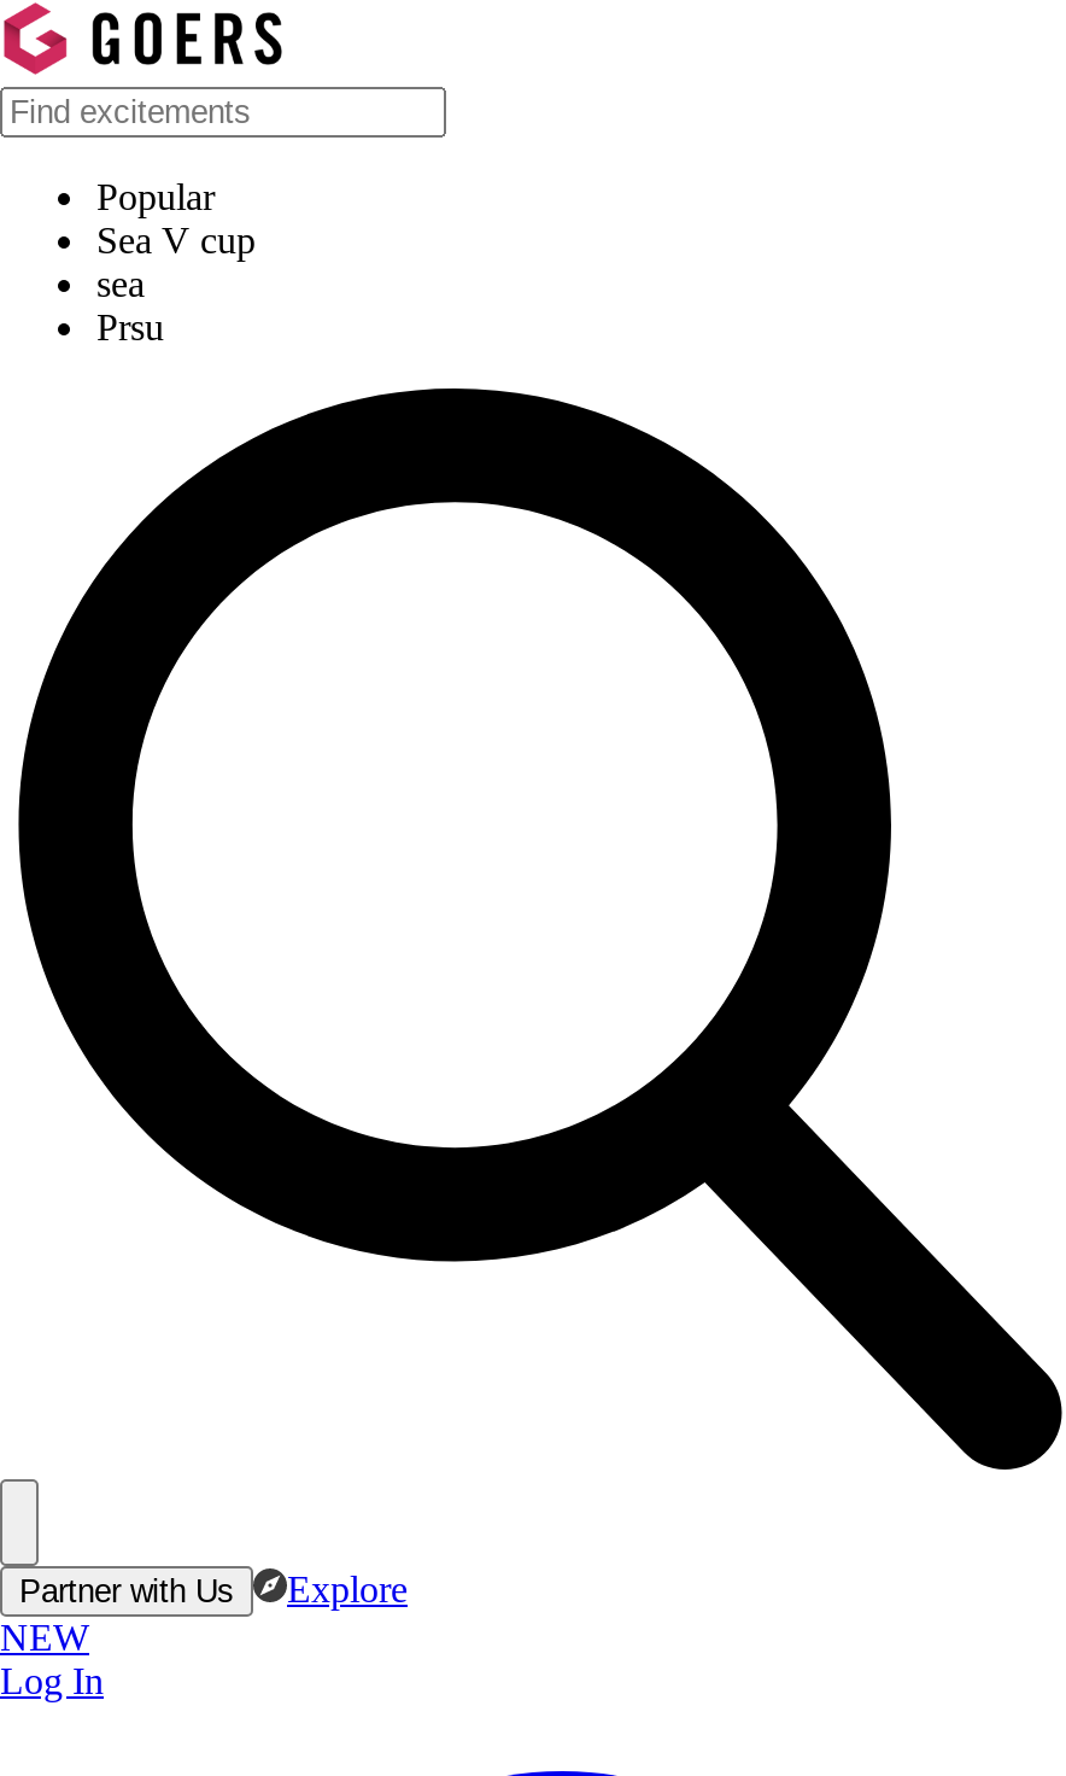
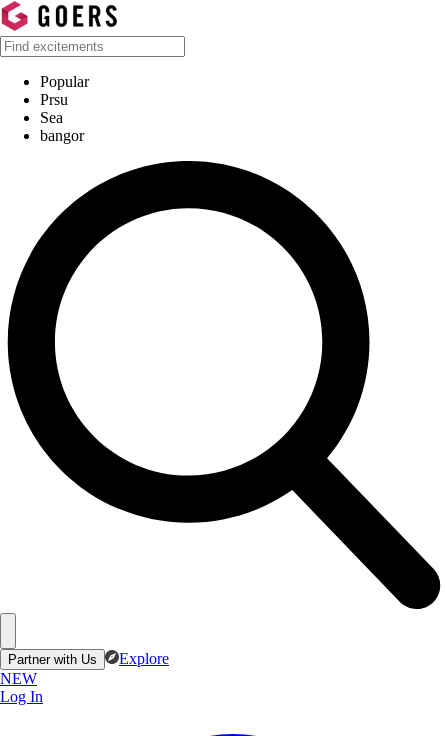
- Sea V cup
- sea

moved up: Prsu

+ Sea
+ bangor
